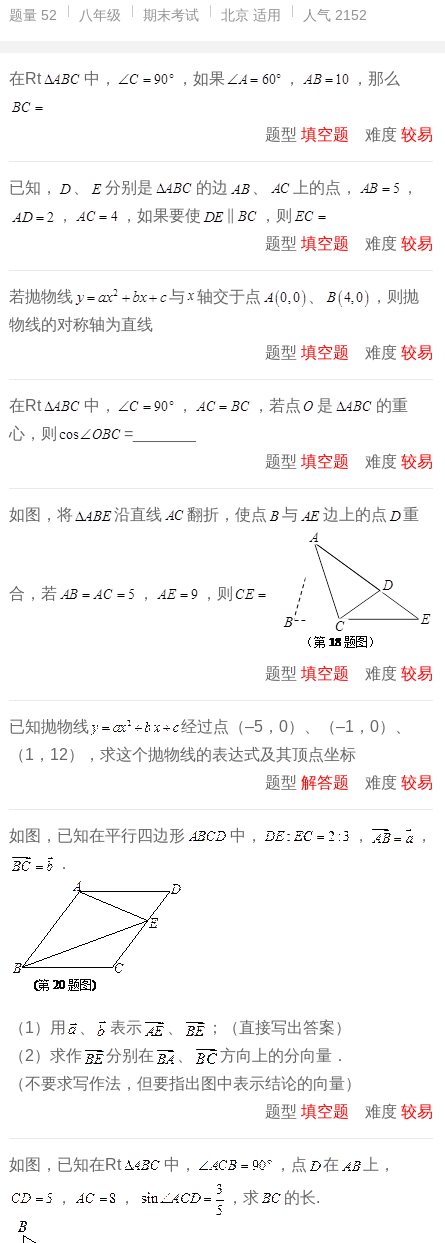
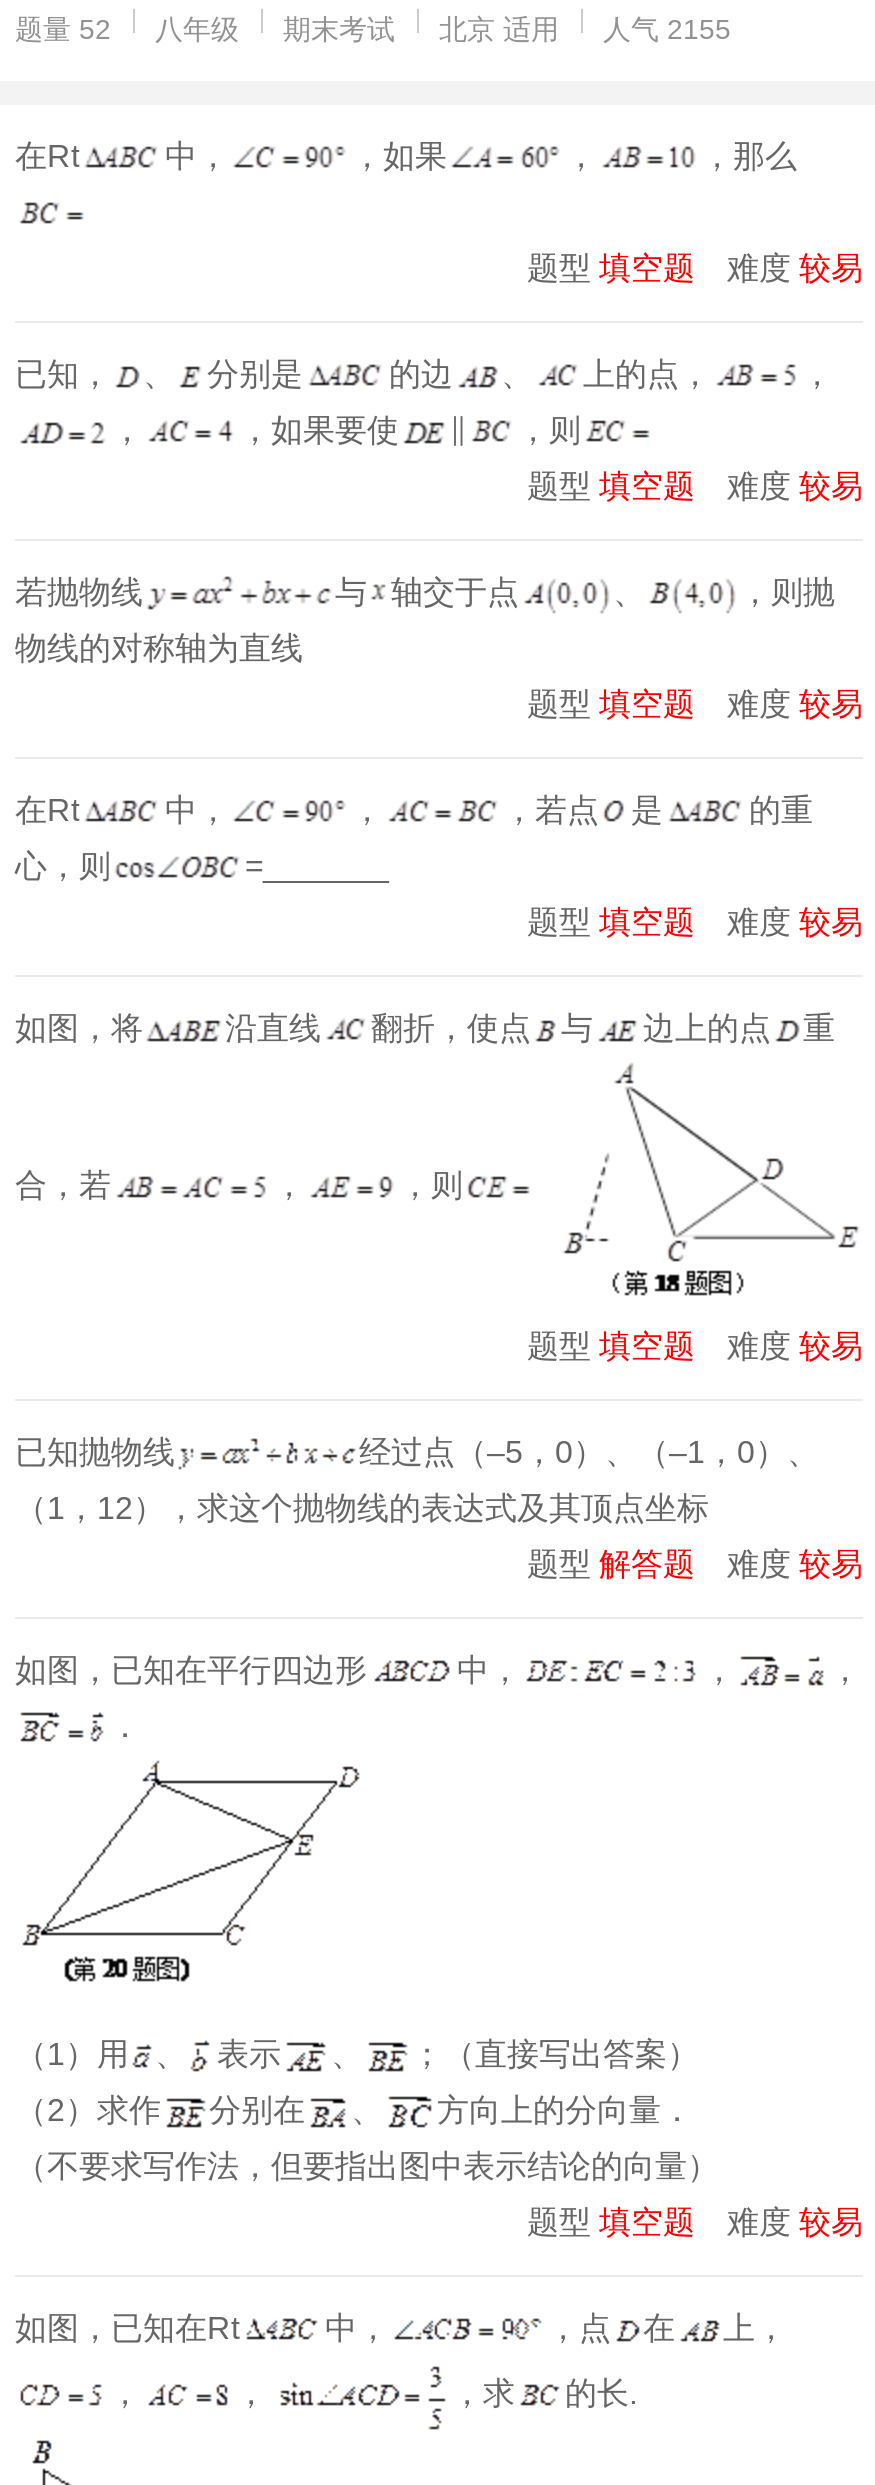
- 题量 52 八年级 期末考试 北京 适用 人气 2152
+ 题量 52 八年级 期末考试 北京 适用 人气 2155
